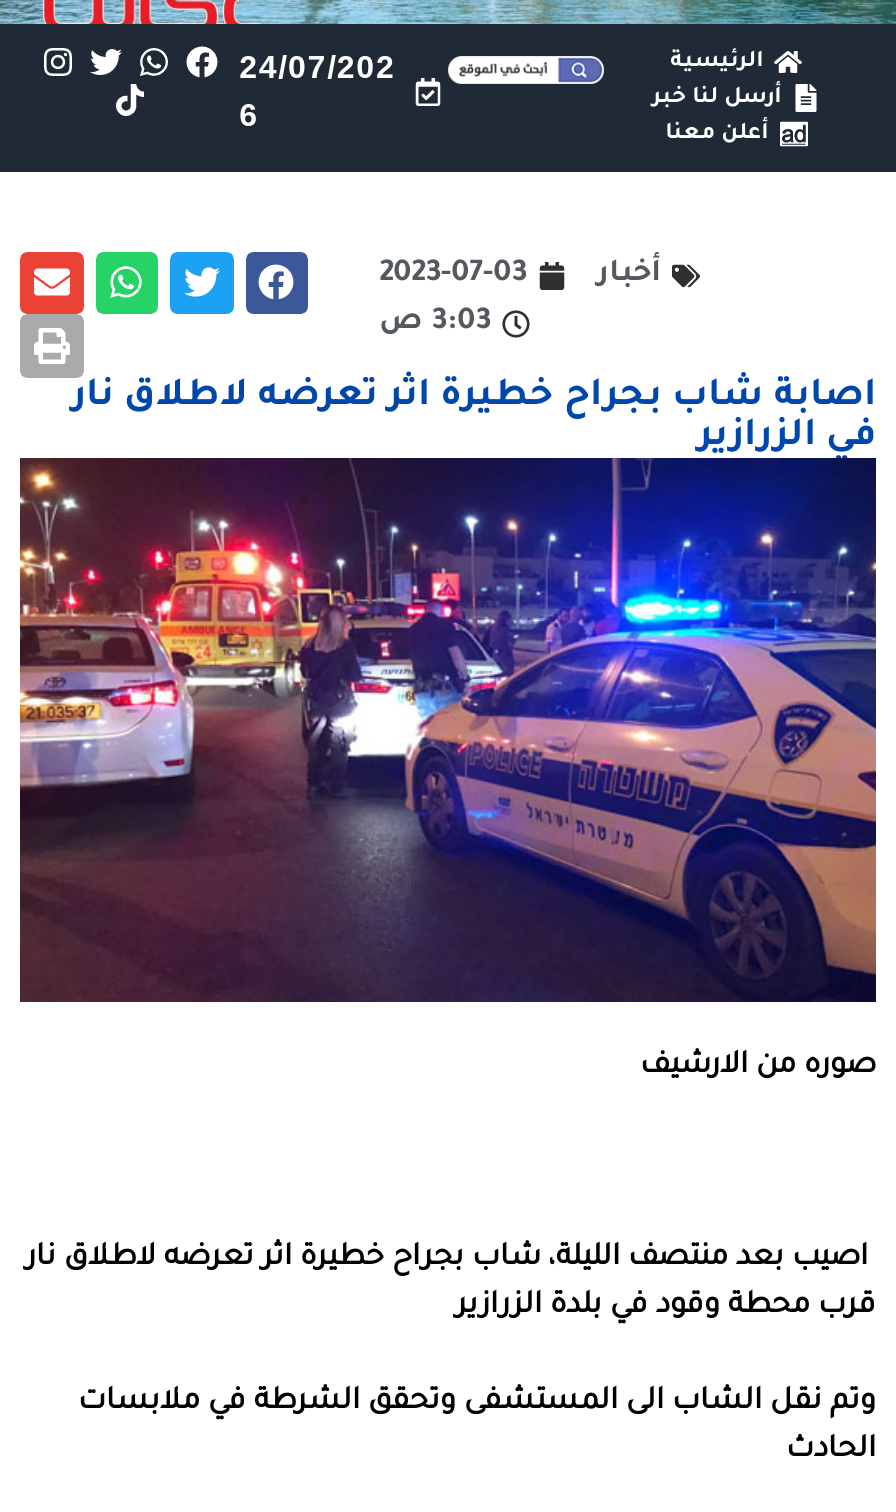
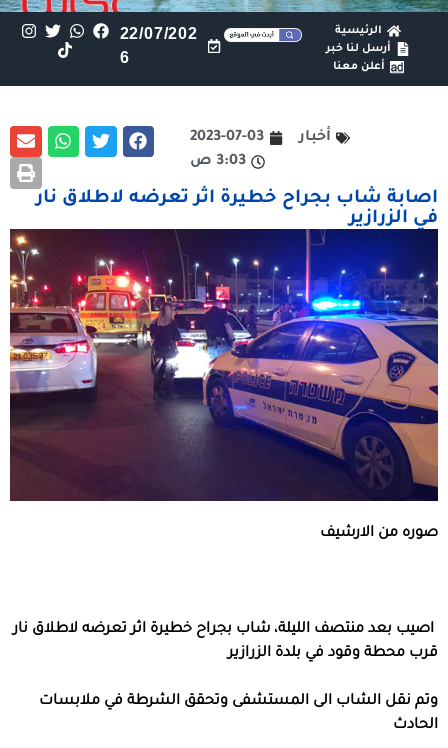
- 24/07/202
+ 22/07/202
